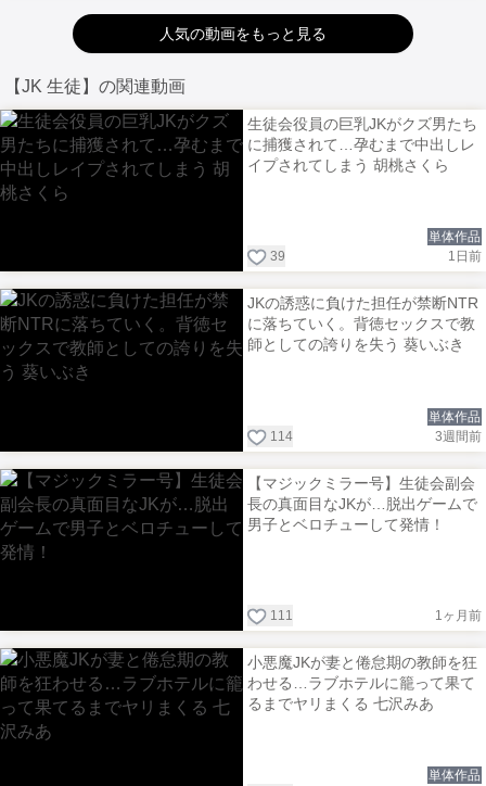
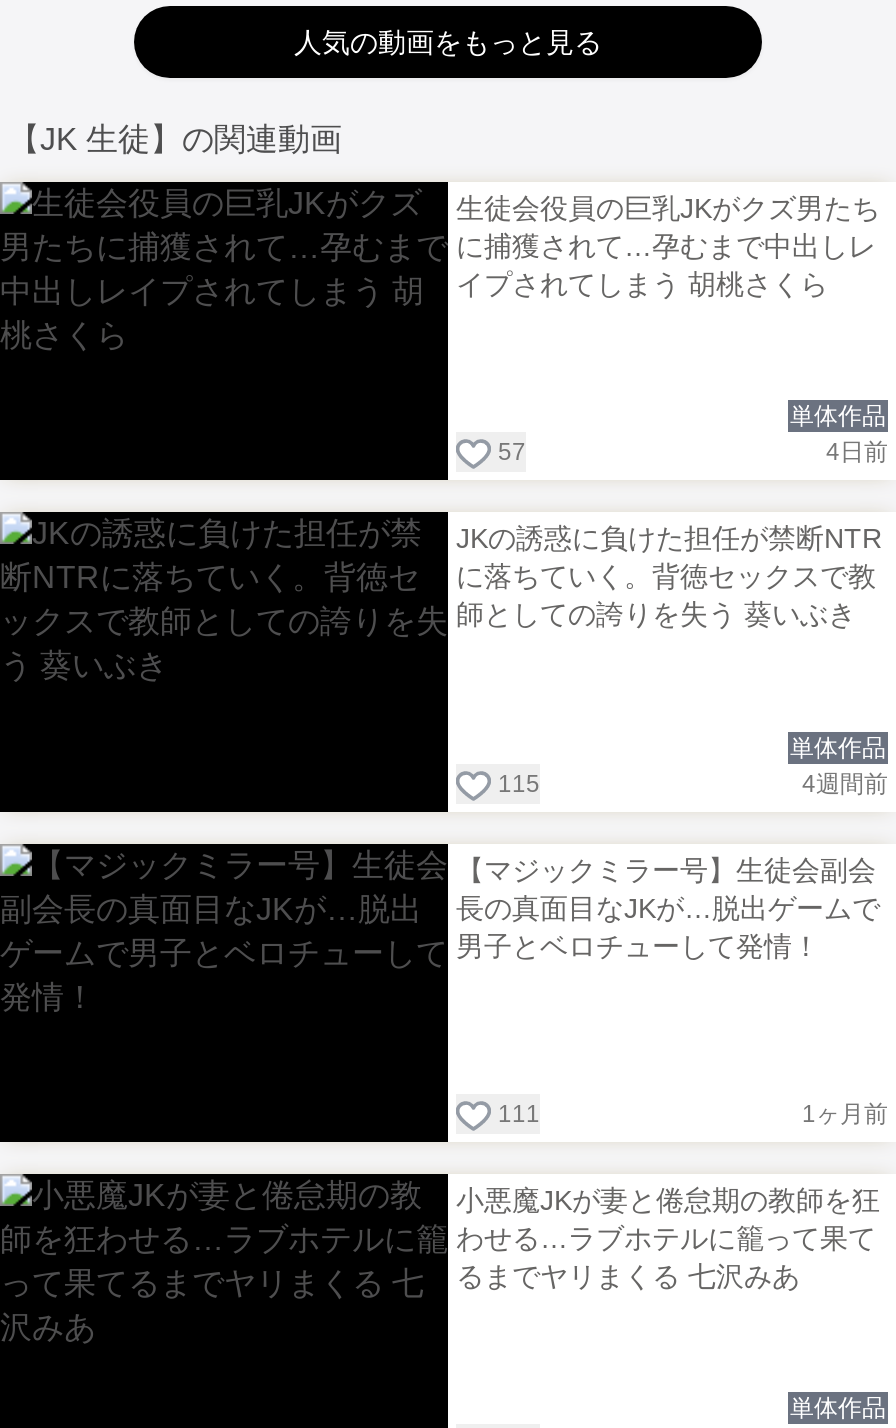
- 39
+ 57

- 1日前
+ 4日前

- 114
+ 115

- 3週間前
+ 4週間前
